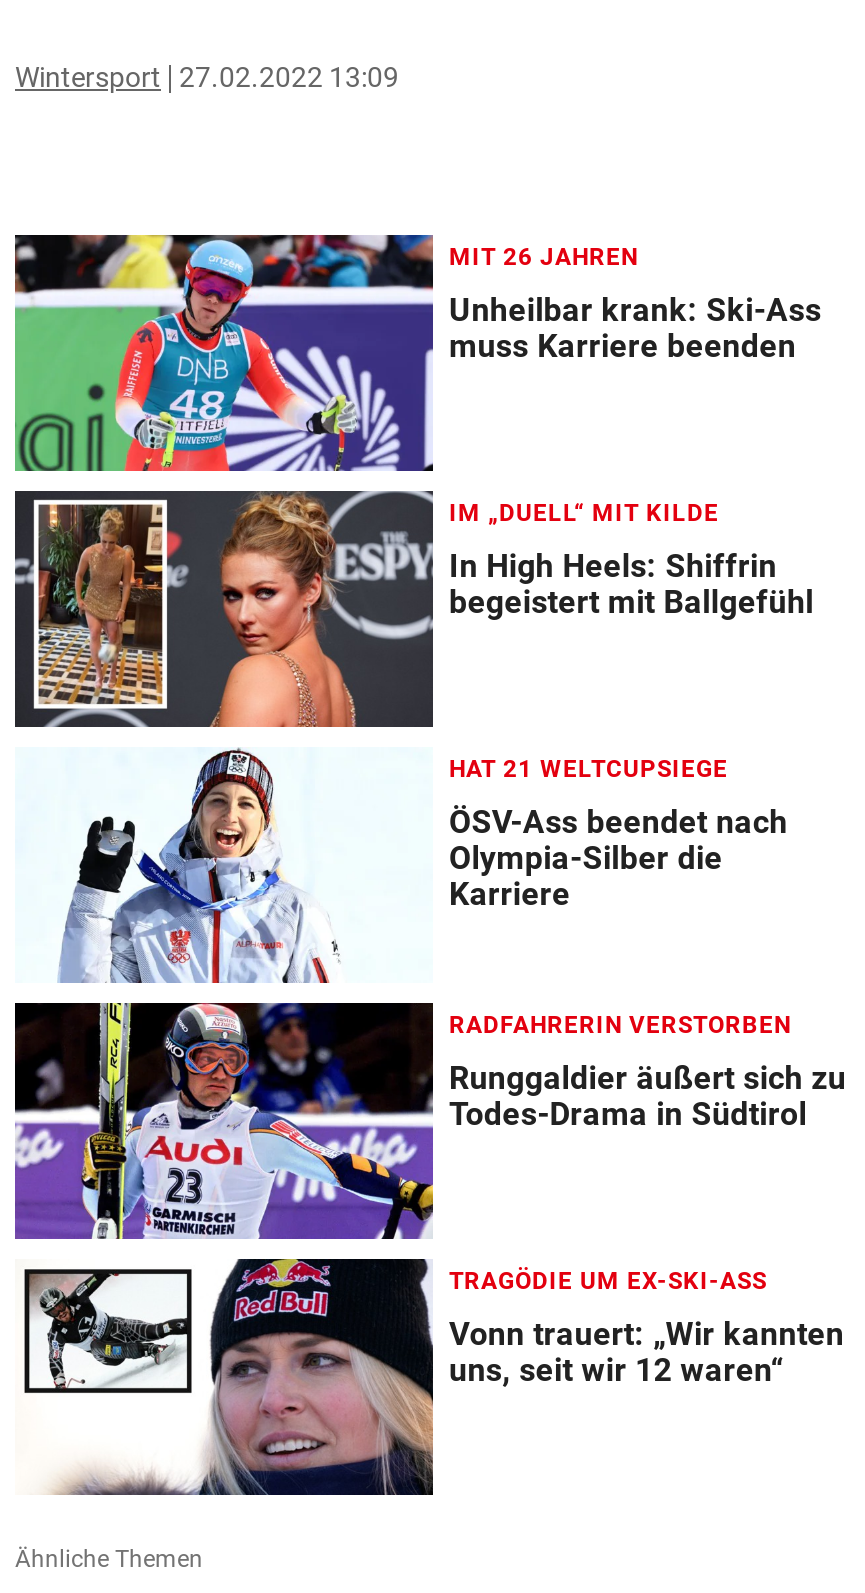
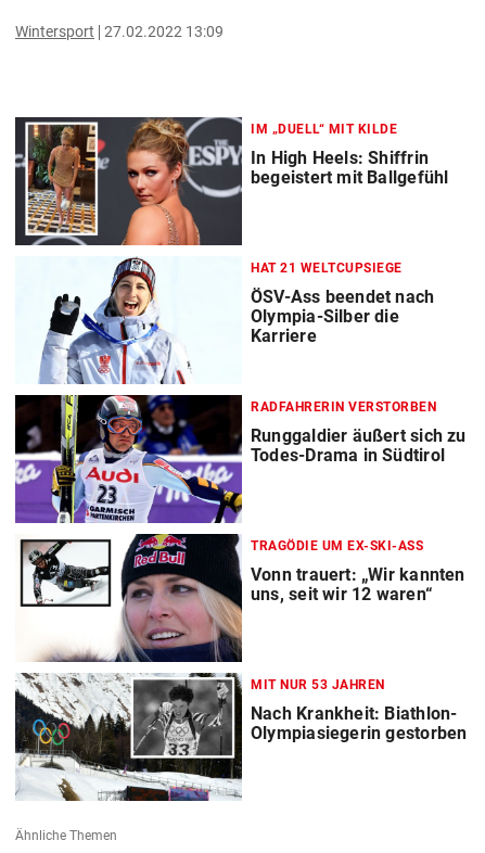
- [image]
- MIT 26 JAHREN
- Unheilbar krank: Ski-Ass
- muss Karriere beenden

moved up: [image] | IM „DUELL“ MIT KILDE | In High Heels: Shiffrin | ... | Vonn trauert: „Wir kannten | uns, seit wir 12 waren“

+ [image]
+ MIT NUR 53 JAHREN
+ Nach Krankheit: Biathlon-
+ Olympiasiegerin gestorben
